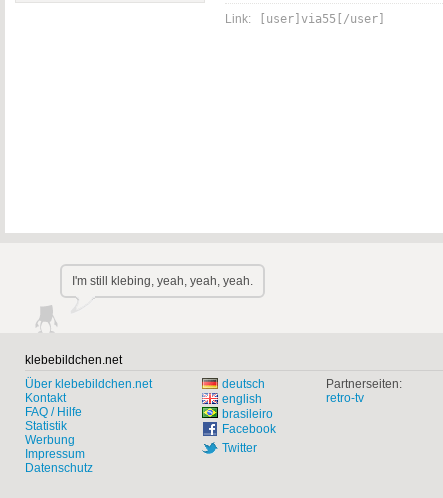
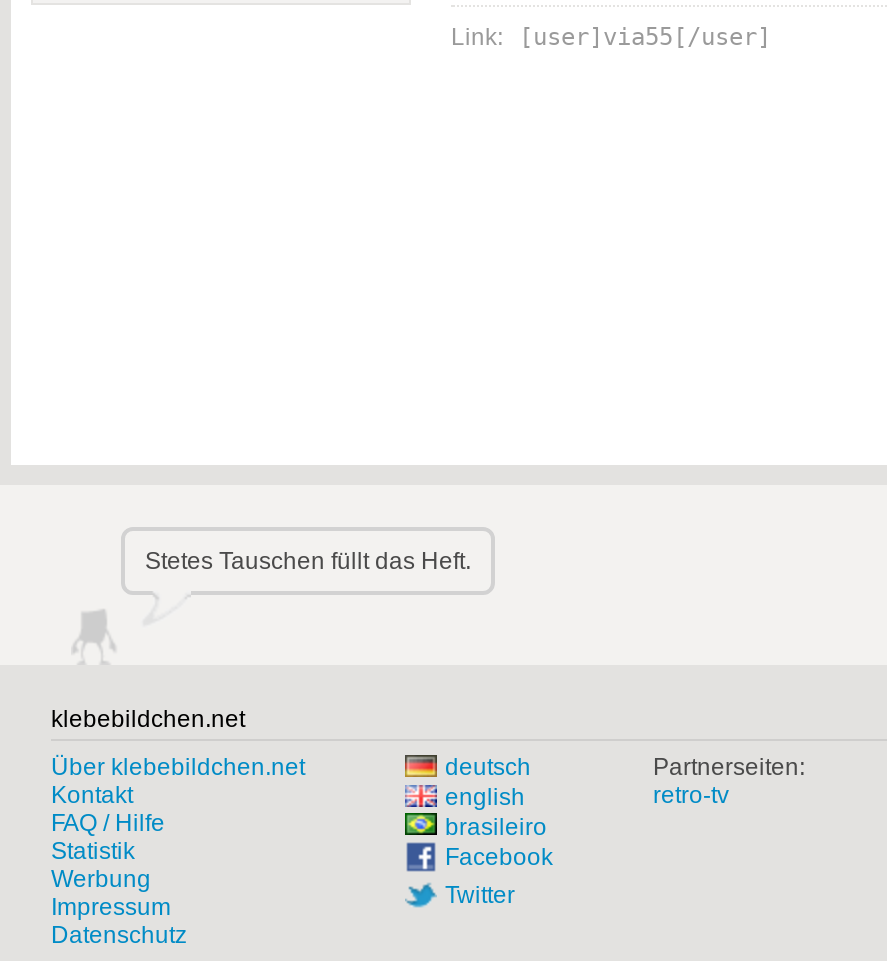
- I'm still klebing, yeah, yeah, yeah.
+ Stetes Tauschen füllt das Heft.
